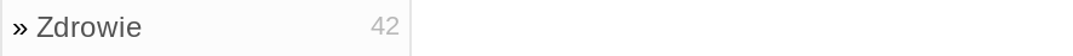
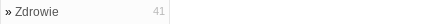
- 42
+ 41
